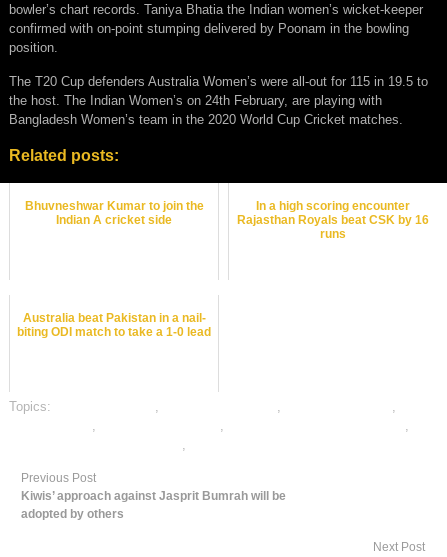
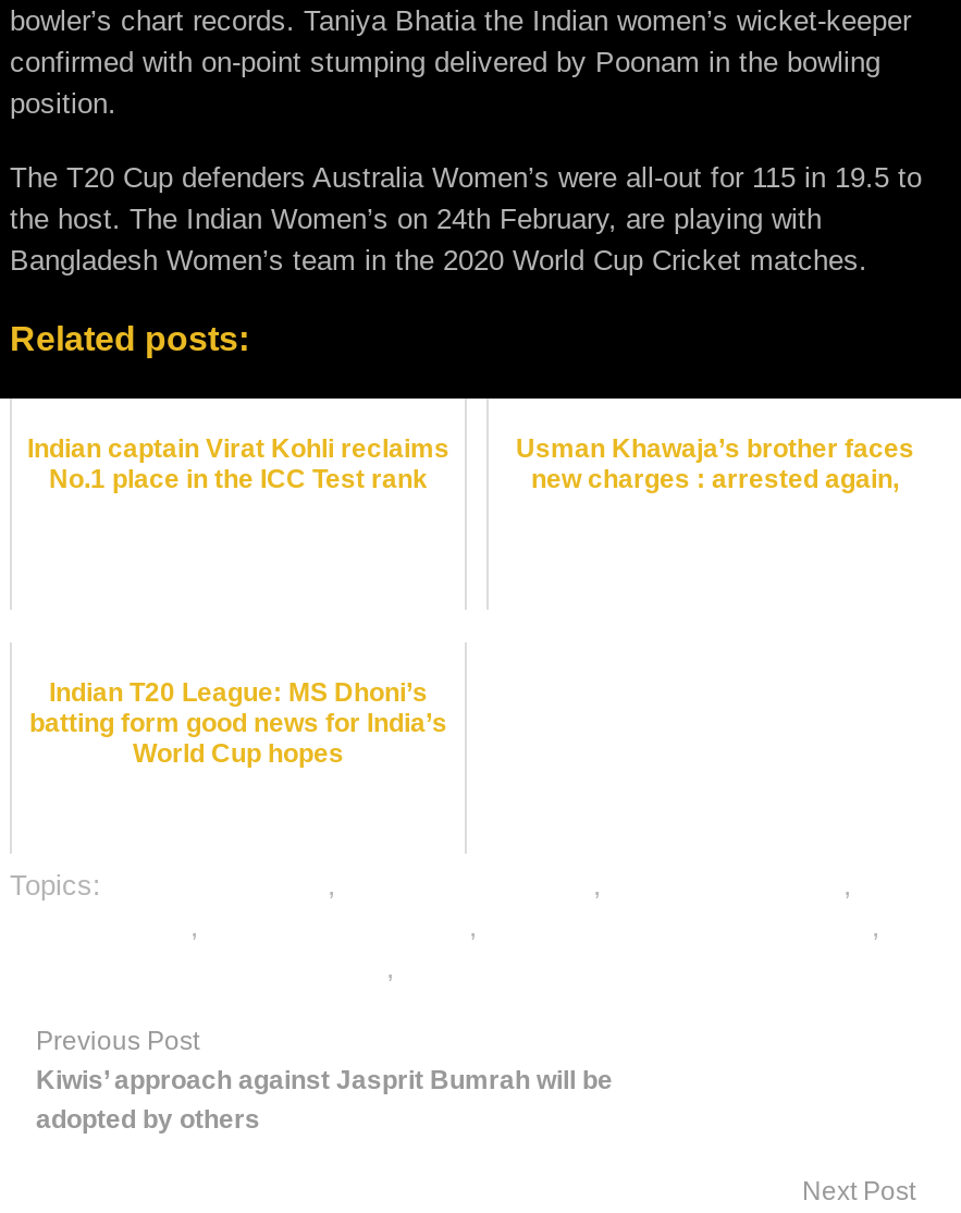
- Bhuvneshwar Kumar to join the
- Indian A cricket side
+ Indian captain Virat Kohli reclaims
+ No.1 place in the ICC Test rank

- In a high scoring encounter
- Rajasthan Royals beat CSK by 16
- runs
+ Usman Khawaja’s brother faces
+ new charges : arrested again,

- Australia beat Pakistan in a nail-
- biting ODI match to take a 1-0 lead
+ Indian T20 League: MS Dhoni’s
+ batting form good news for India’s
+ World Cup hopes
